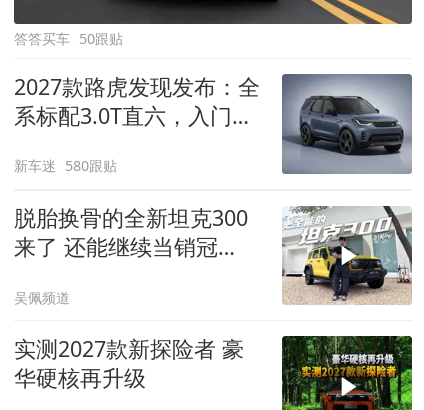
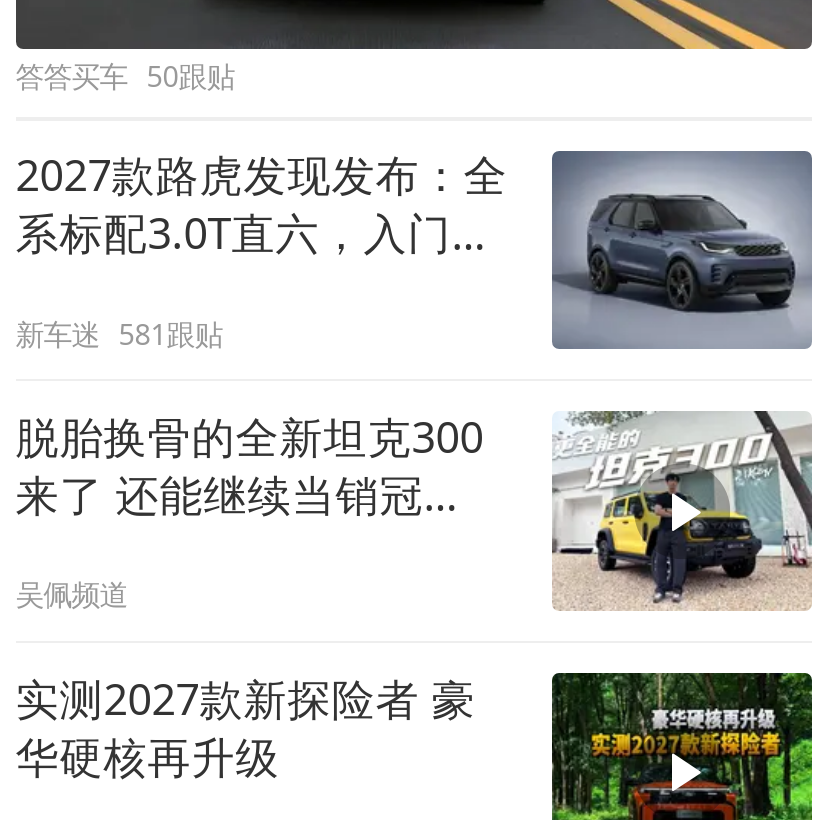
- 新车迷 580跟贴
+ 新车迷 581跟贴
